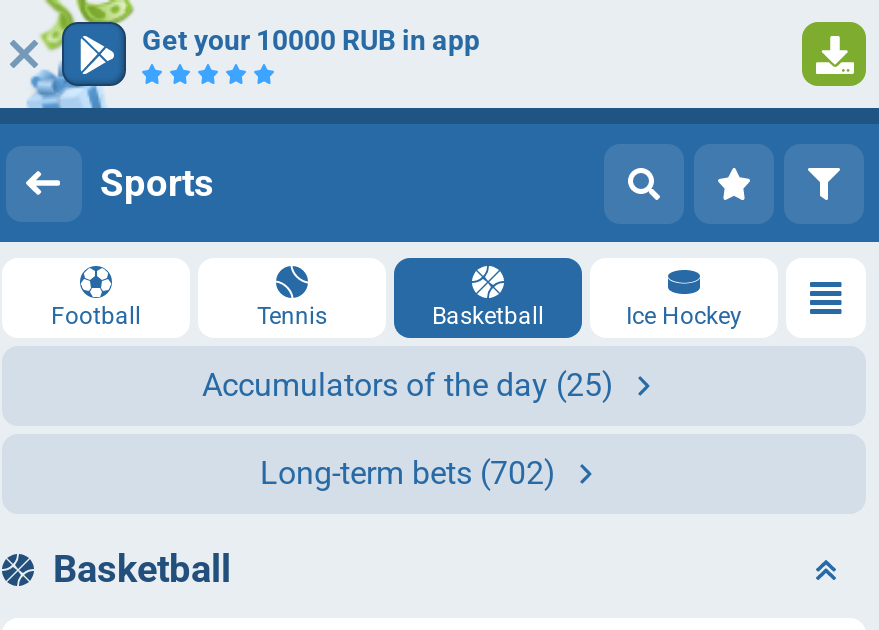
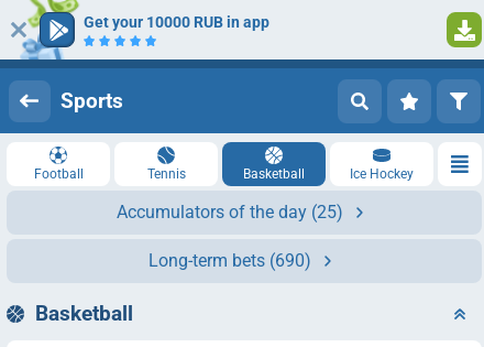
- Long-term bets (702)
+ Long-term bets (690)
